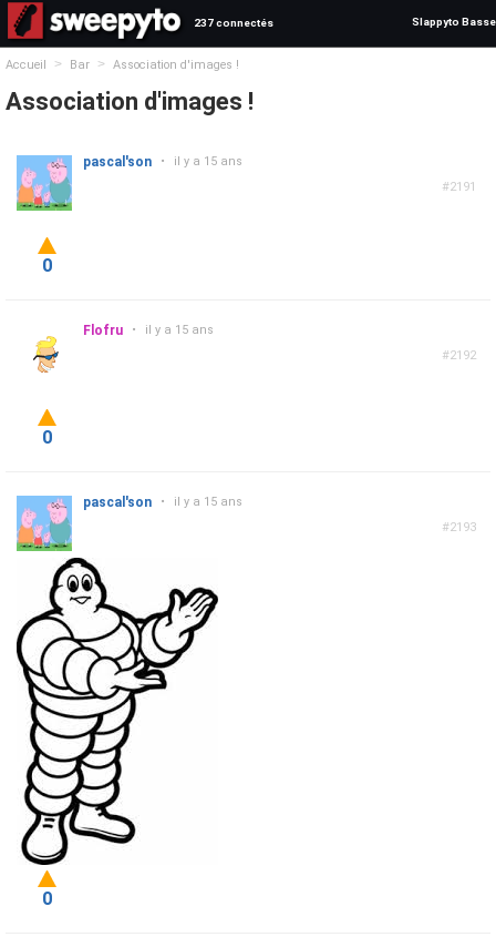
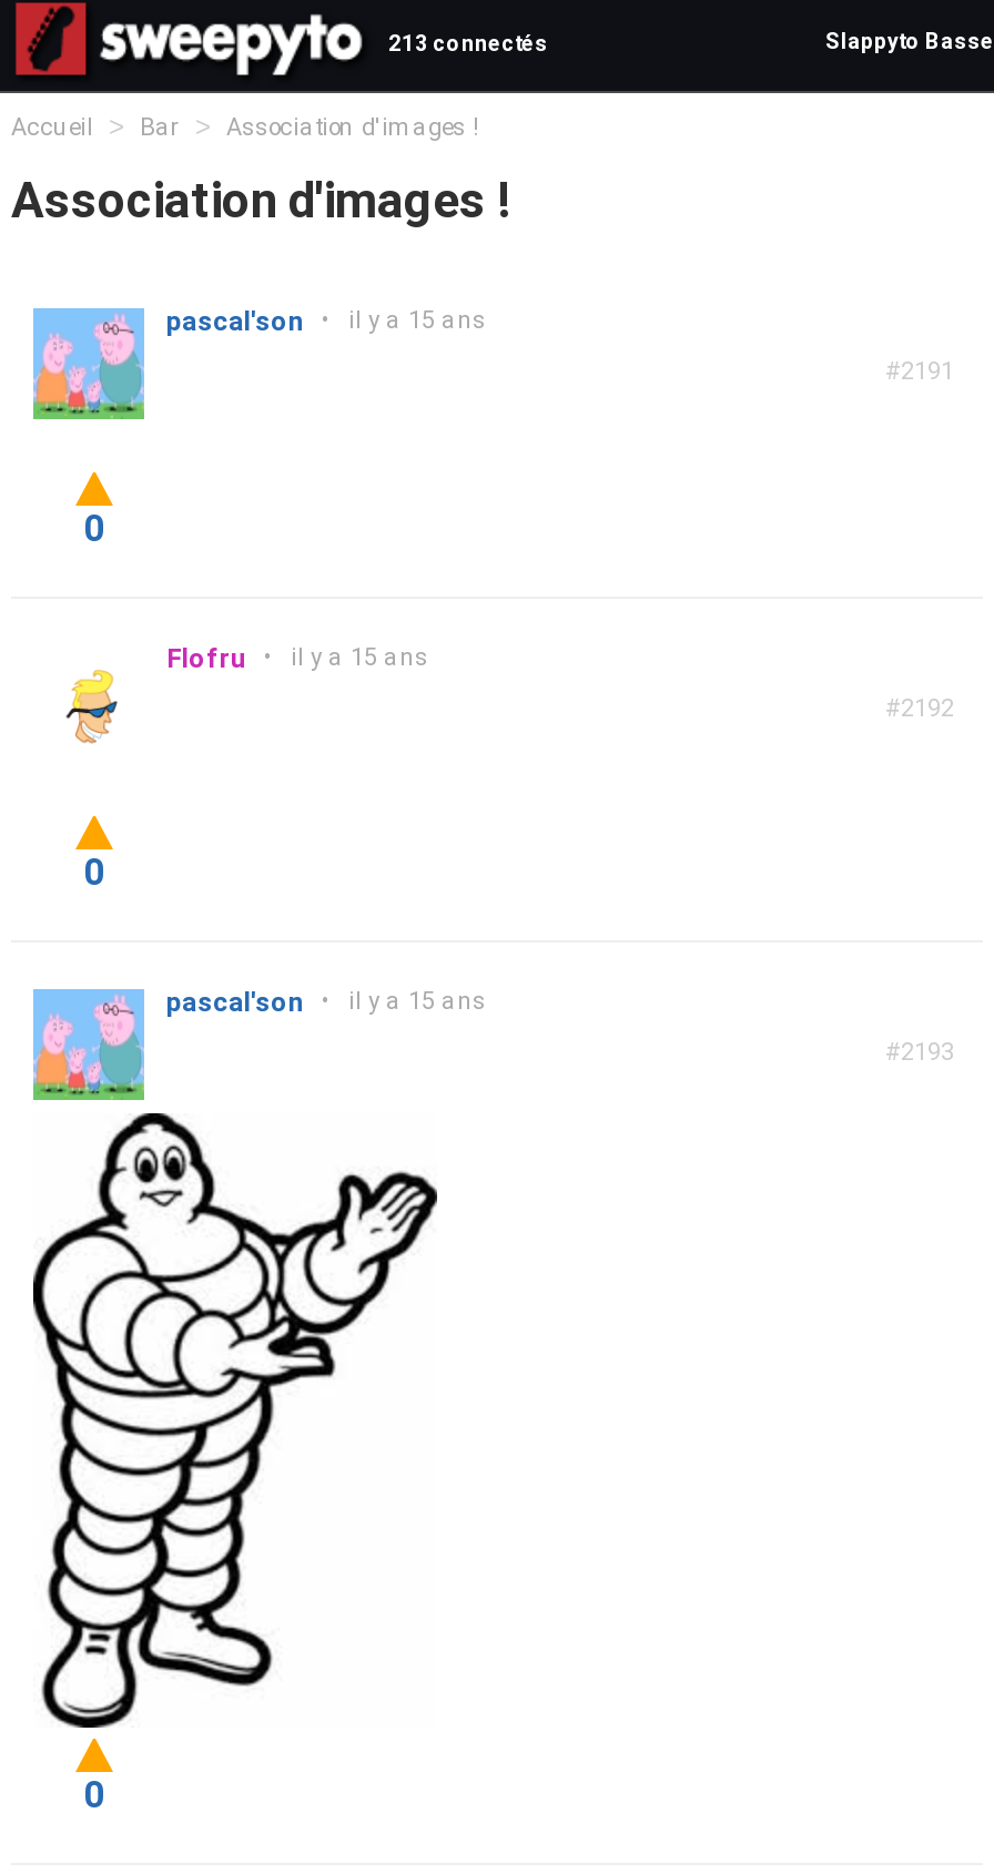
- 237 connectés
+ 213 connectés
